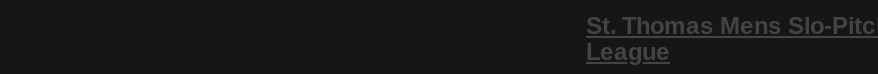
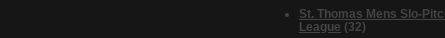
- League
+ League(32)
